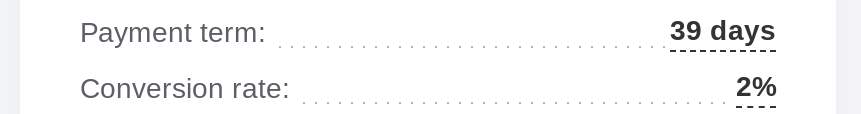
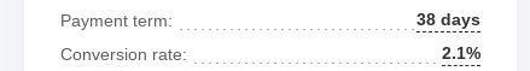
- 39 days
+ 38 days

- 2%
+ 2.1%
